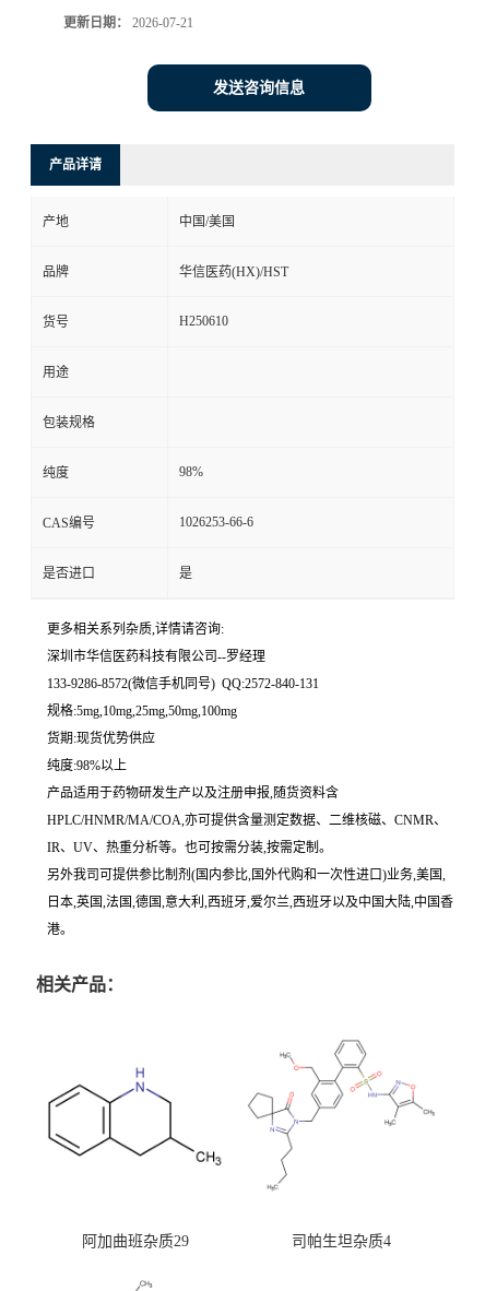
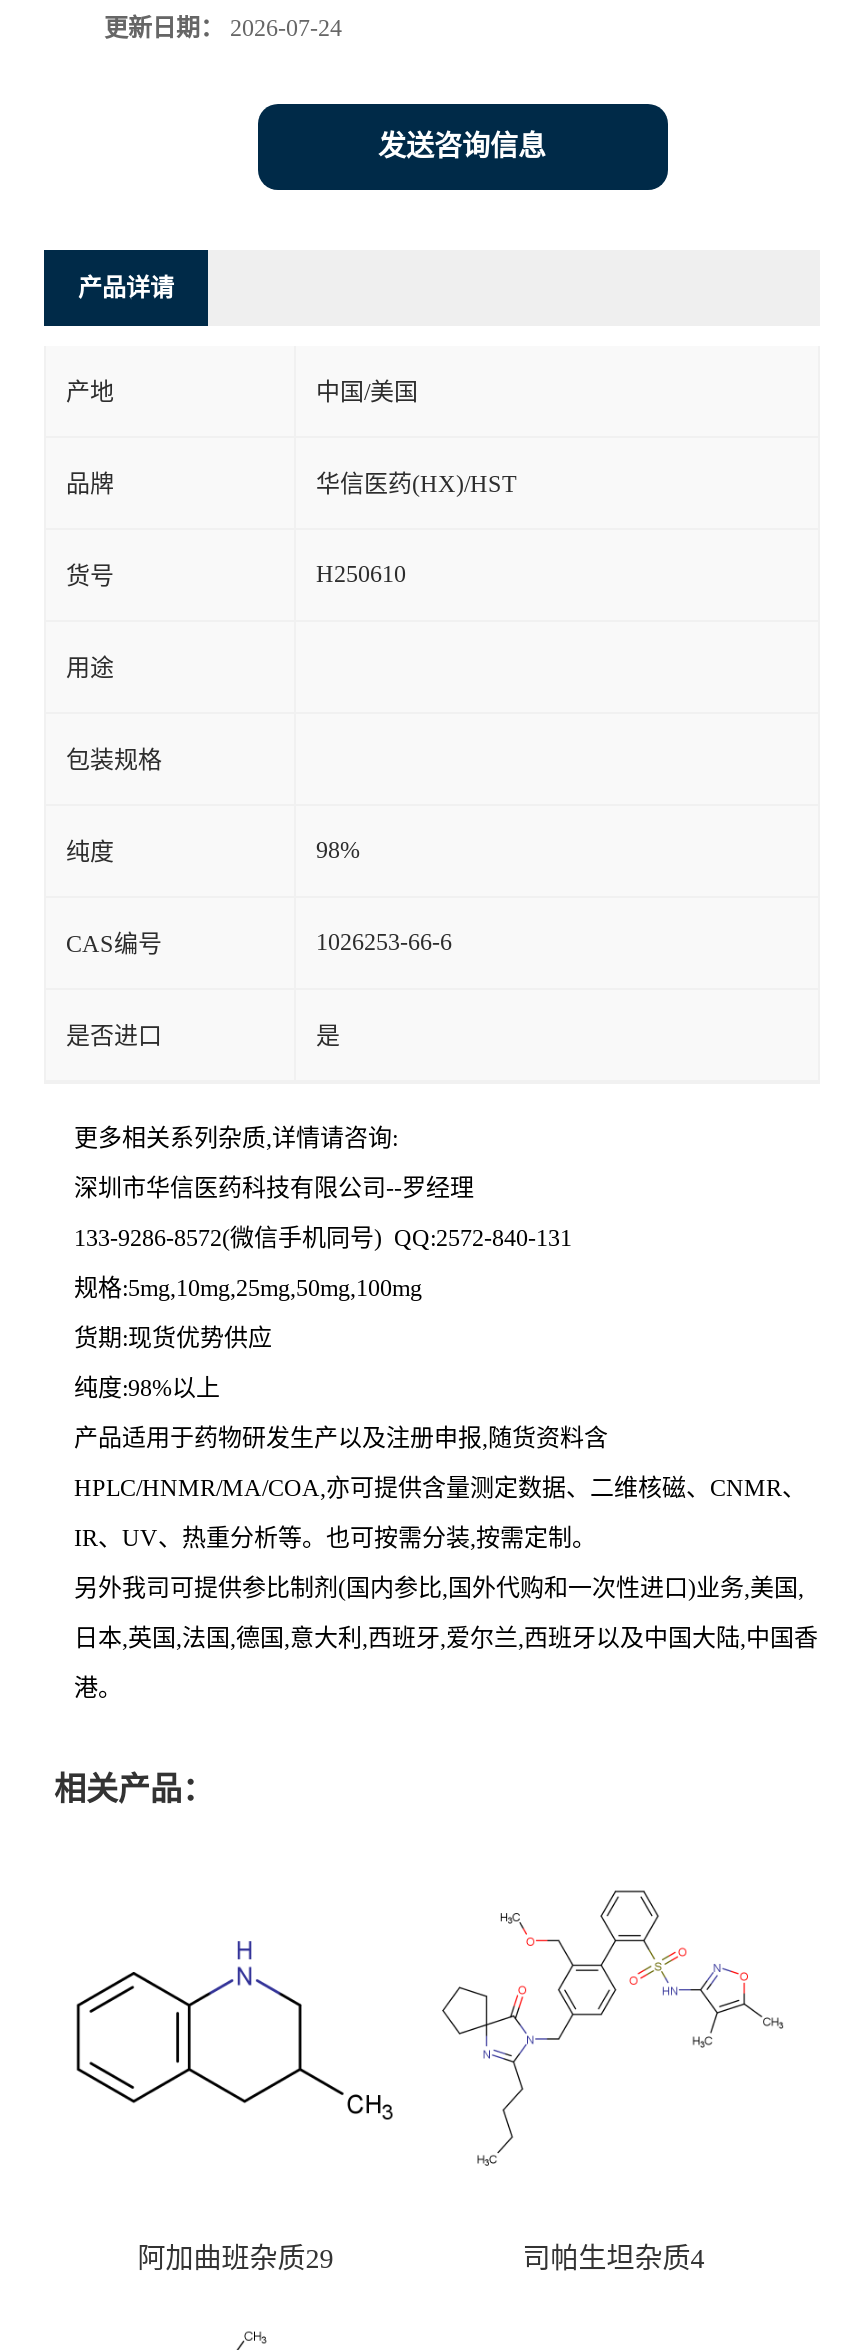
- 更新日期：2026-07-21
+ 更新日期：2026-07-24
